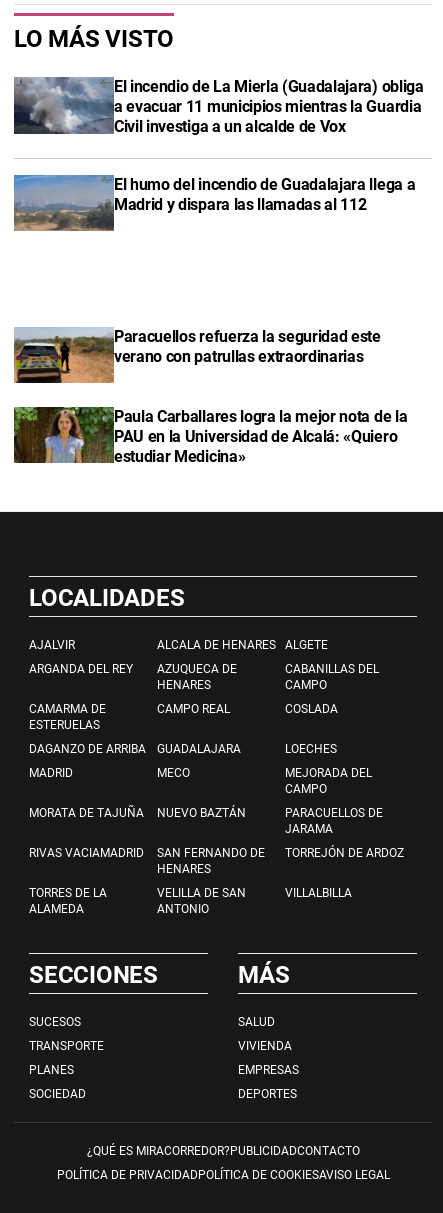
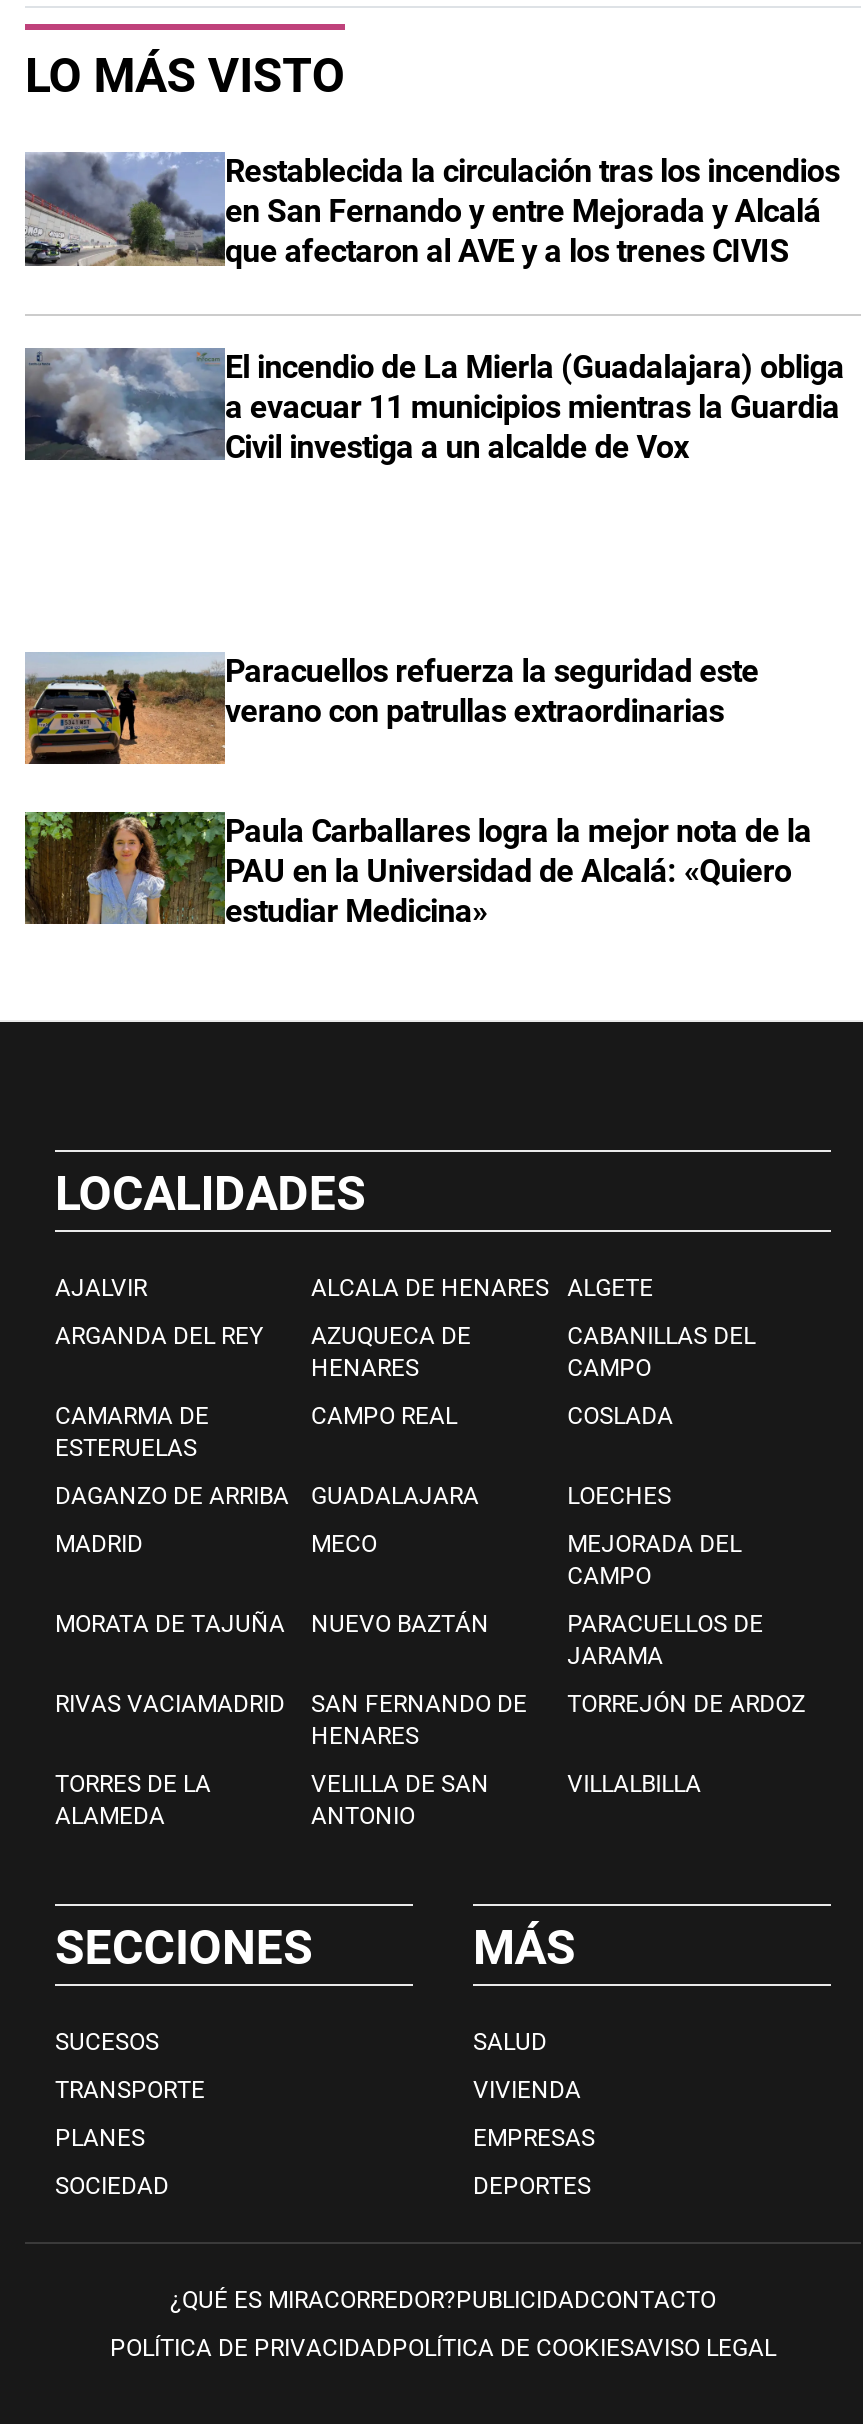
+ [image]
+ Restablecida la circulación tras los incendios
+ en San Fernando y entre Mejorada y Alcalá
+ que afectaron al AVE y a los trenes CIVIS

moved down: [image] | El incendio de La Mierla (Guadalajara) obliga | a evacuar 11 municipios mientras la Guardia | Civil investiga a un alcalde de Vox

- [image]
- El humo del incendio de Guadalajara llega a
- Madrid y dispara las llamadas al 112
